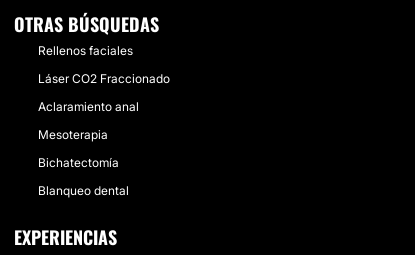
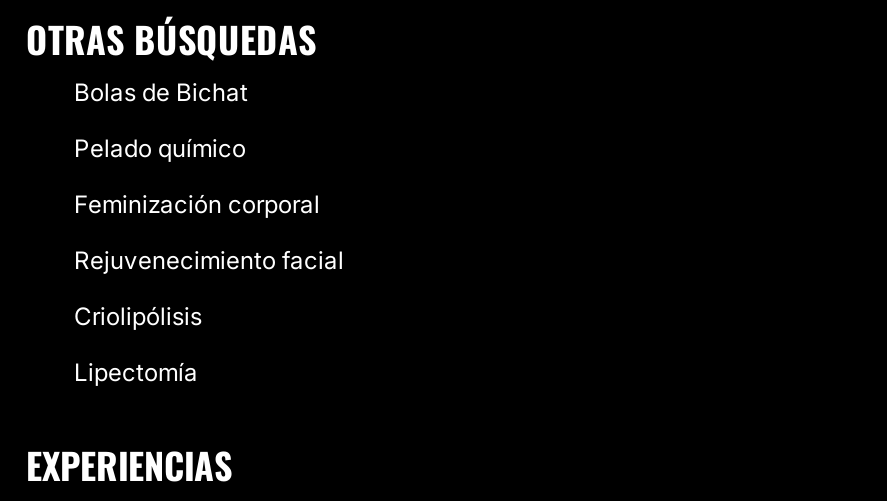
- Rellenos faciales
+ Bolas de Bichat

- Láser CO2 Fraccionado
+ Pelado químico

- Aclaramiento anal
+ Feminización corporal

- Mesoterapia
+ Rejuvenecimiento facial

- Bichatectomía
+ Criolipólisis

- Blanqueo dental
+ Lipectomía
